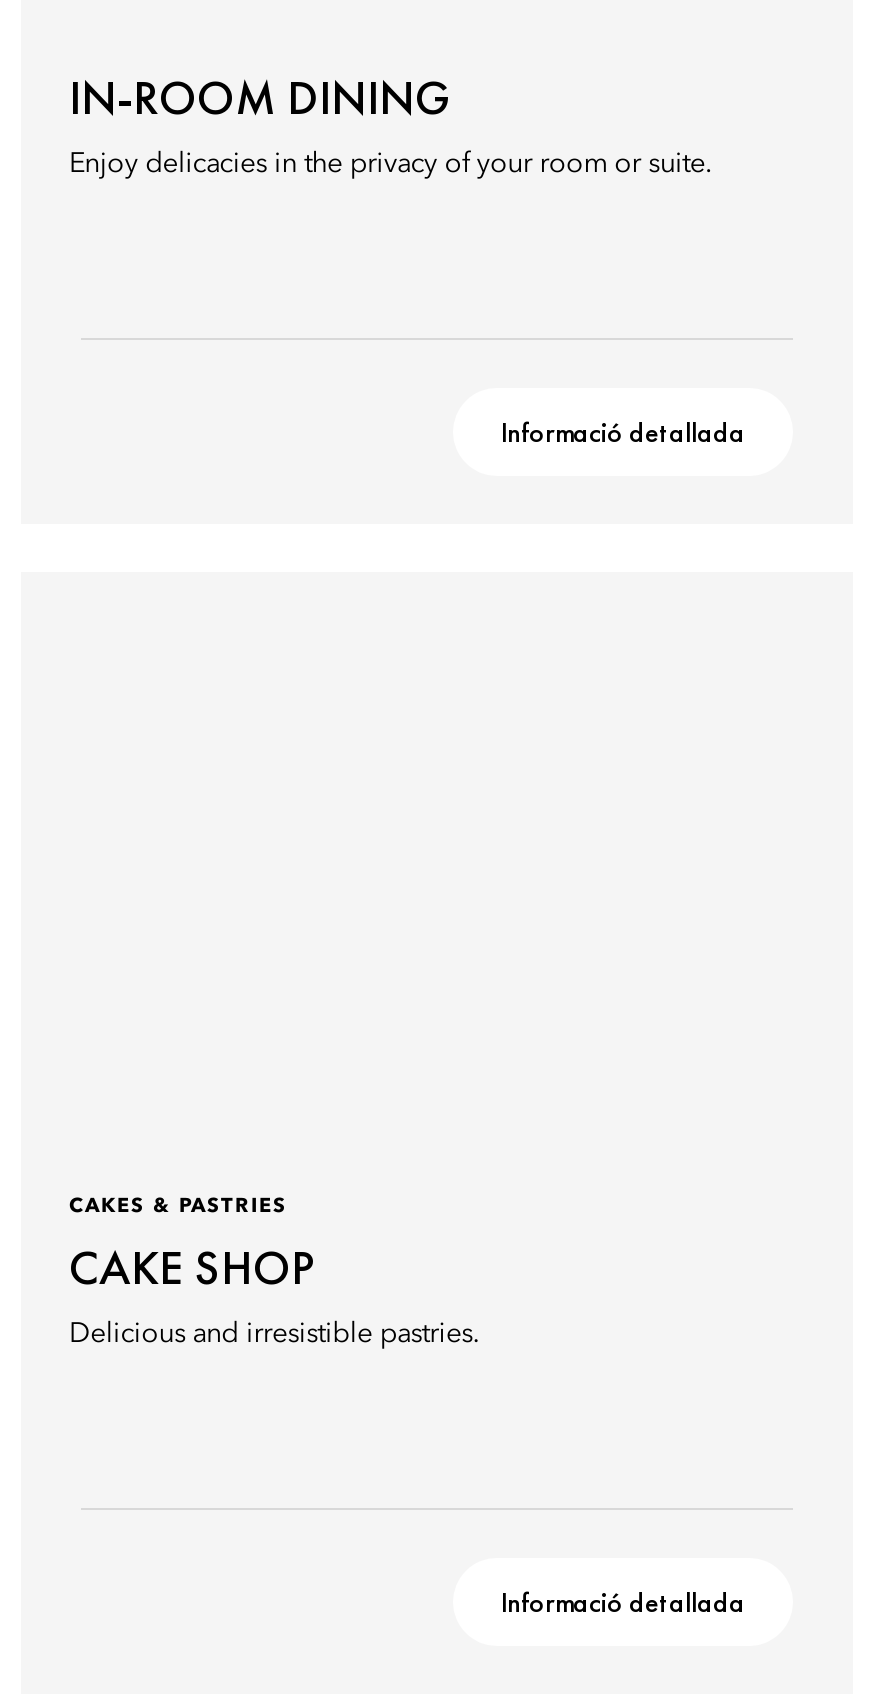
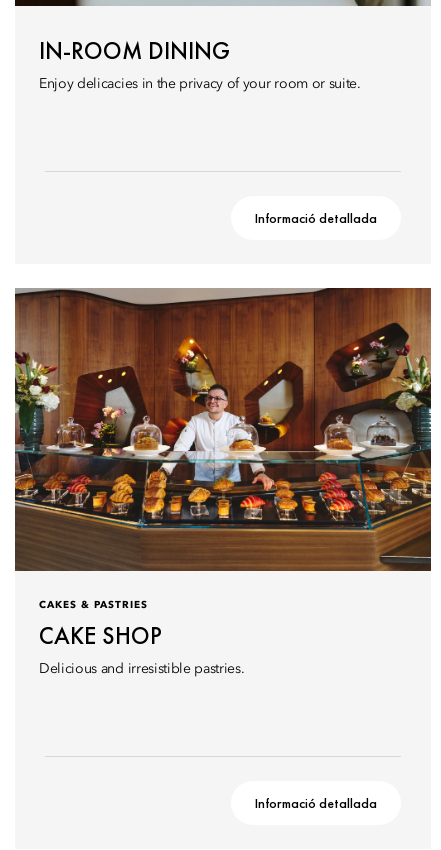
+ [image]
